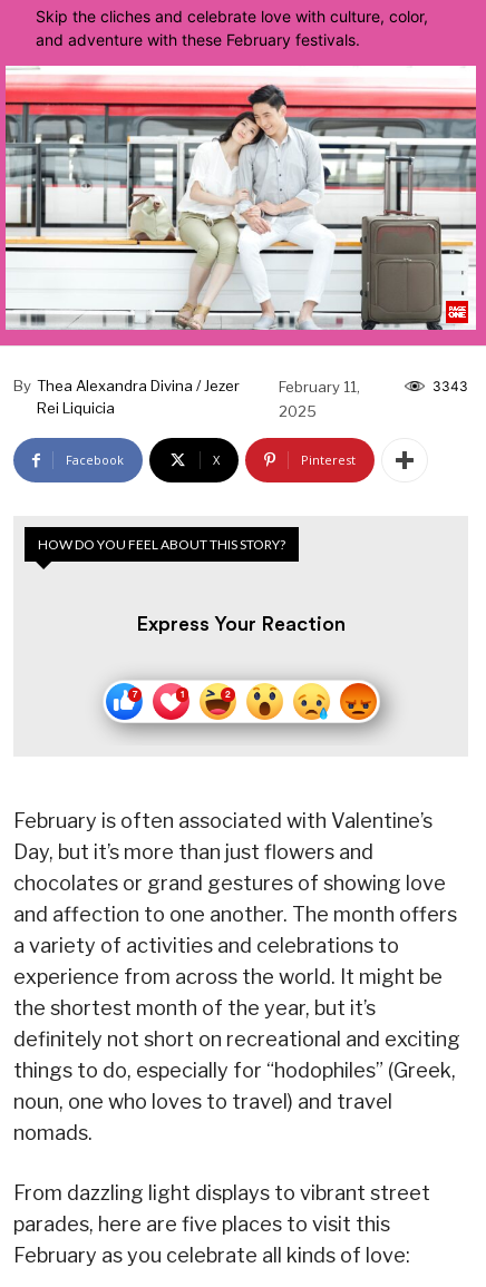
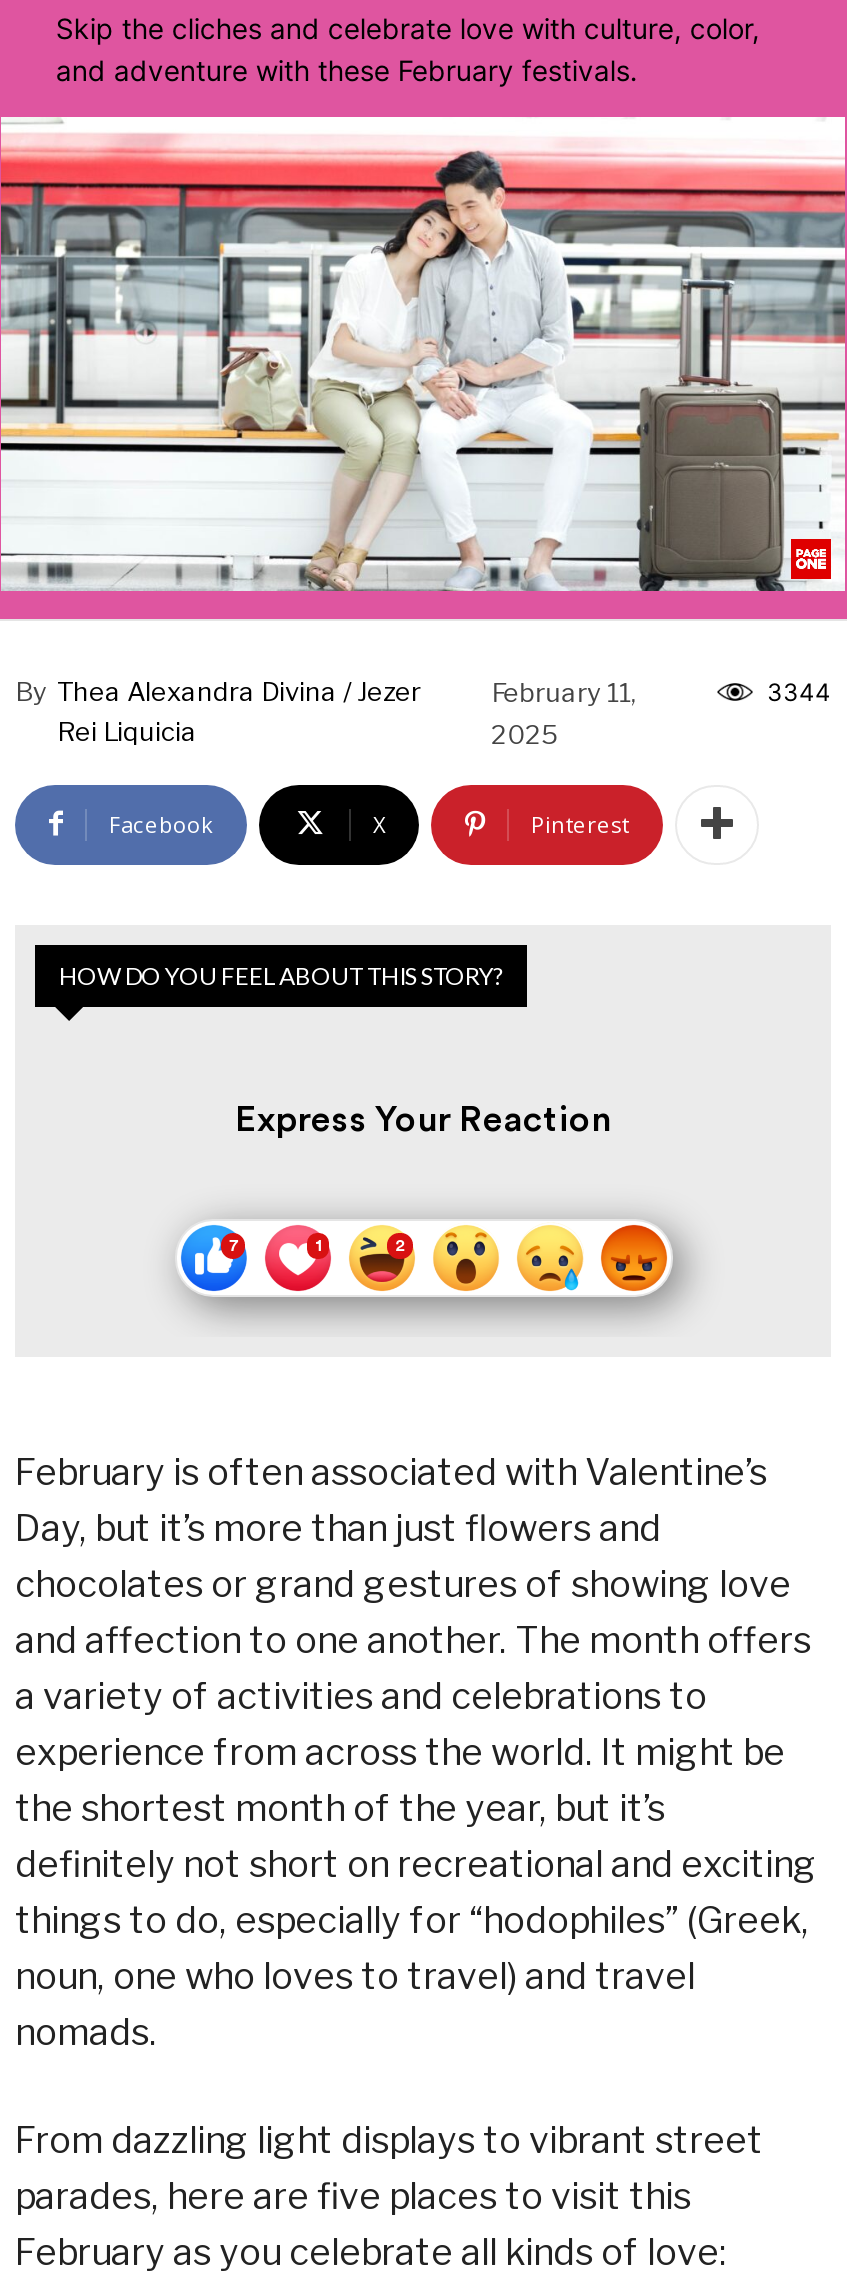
- 3343
+ 3344
